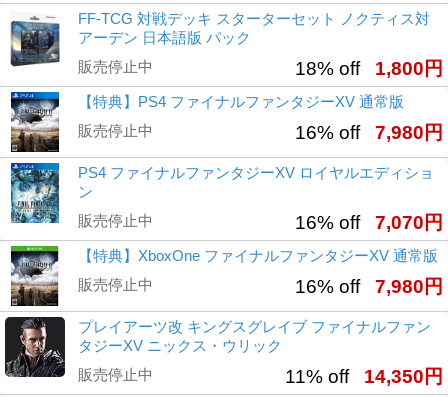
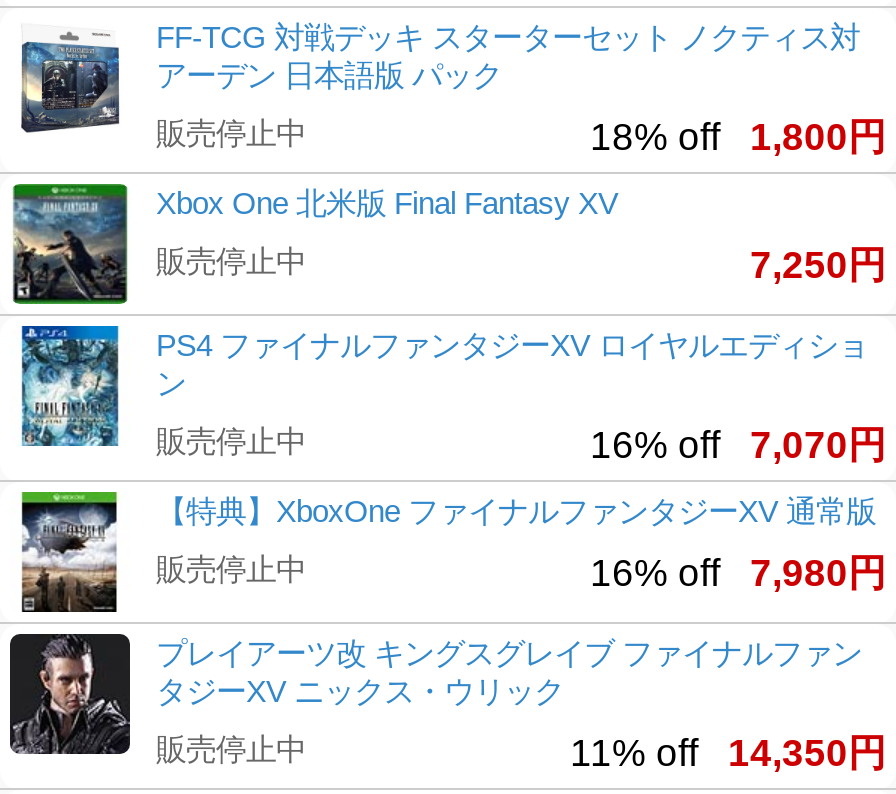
- [image]
- 【特典】PS4 ファイナルファンタジーXV 通常版
+ [image]
+ Xbox One 北米版 Final Fantasy XV

- 16% off 7,980円
+ 7,250円
